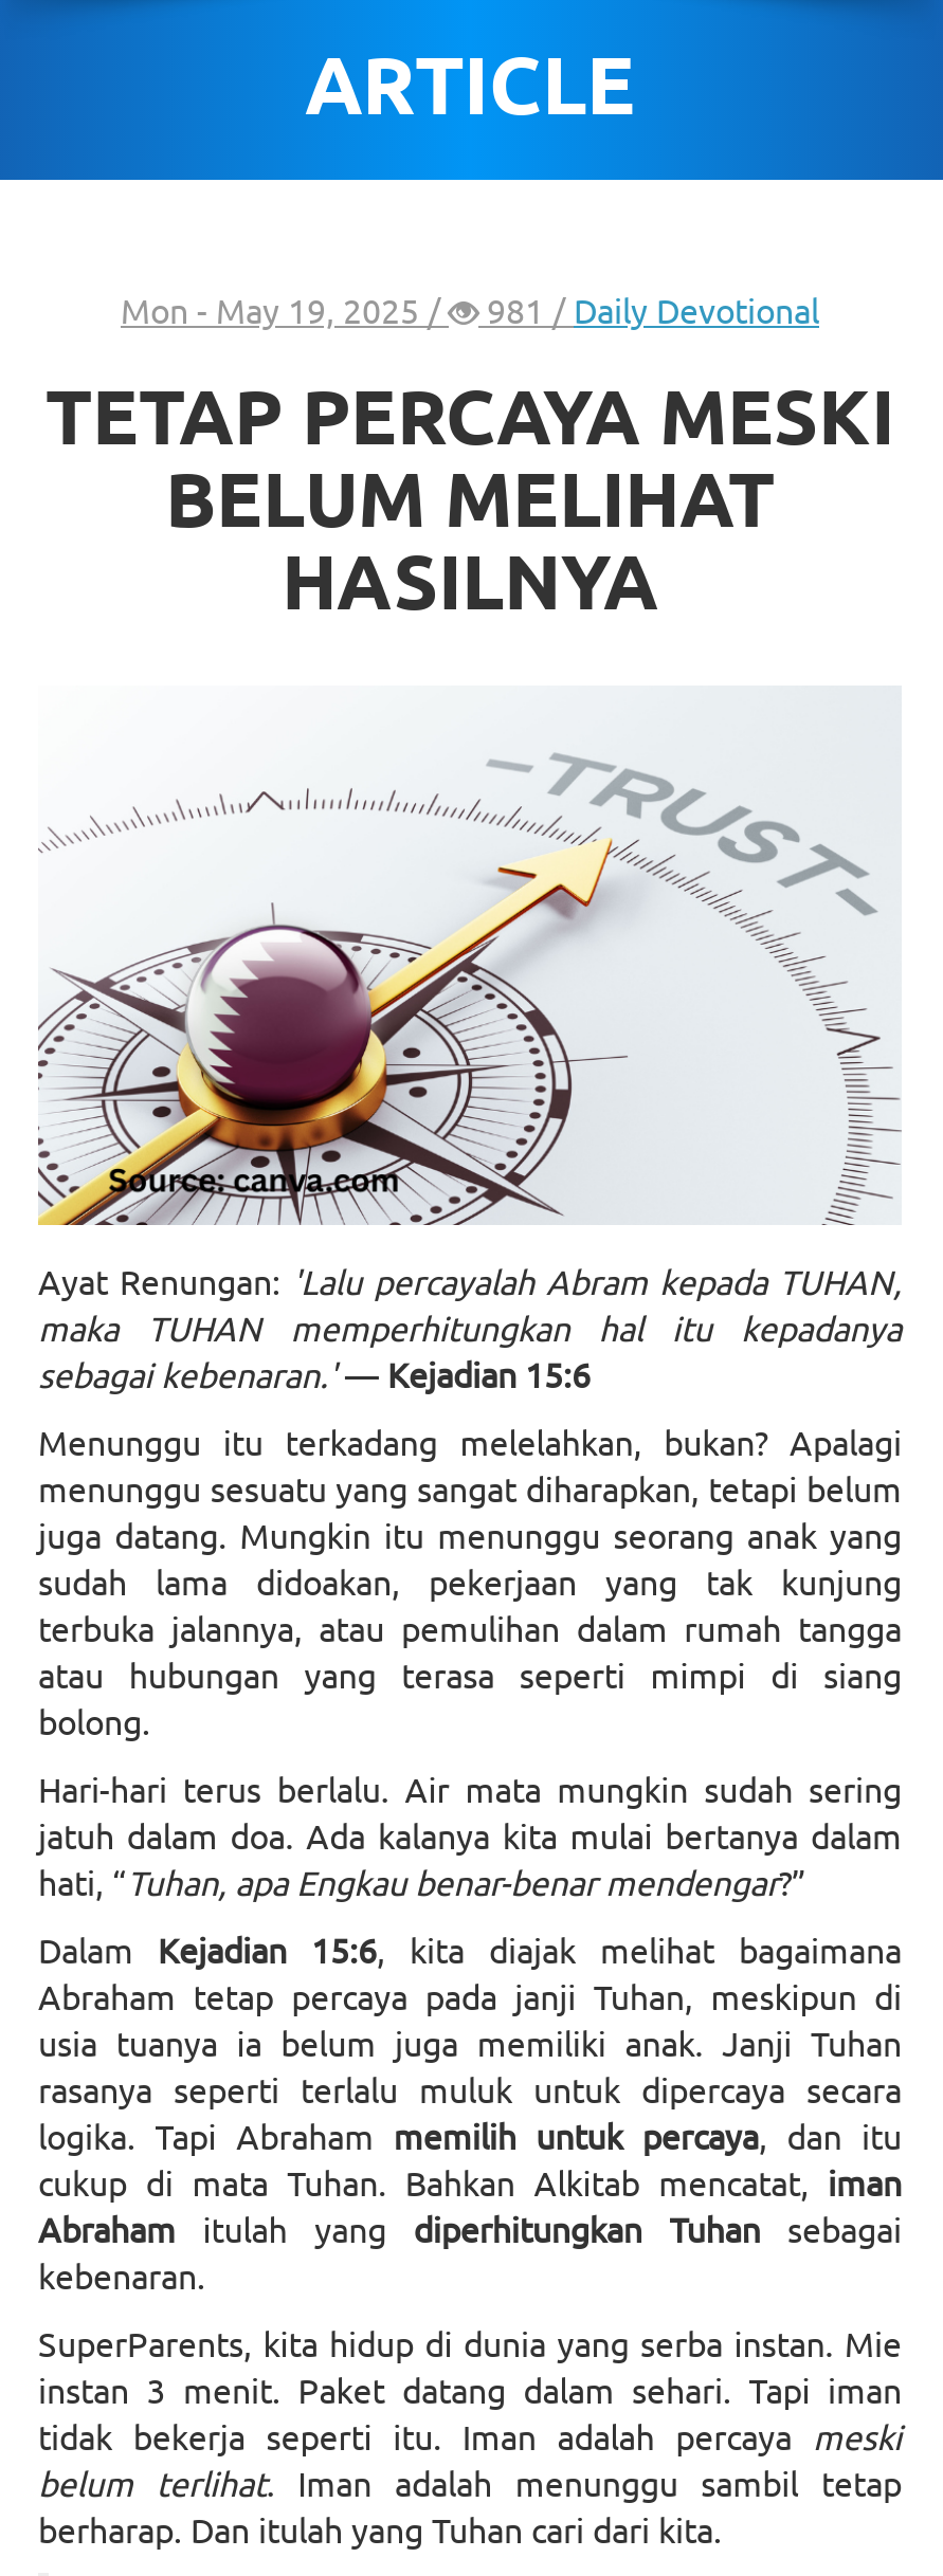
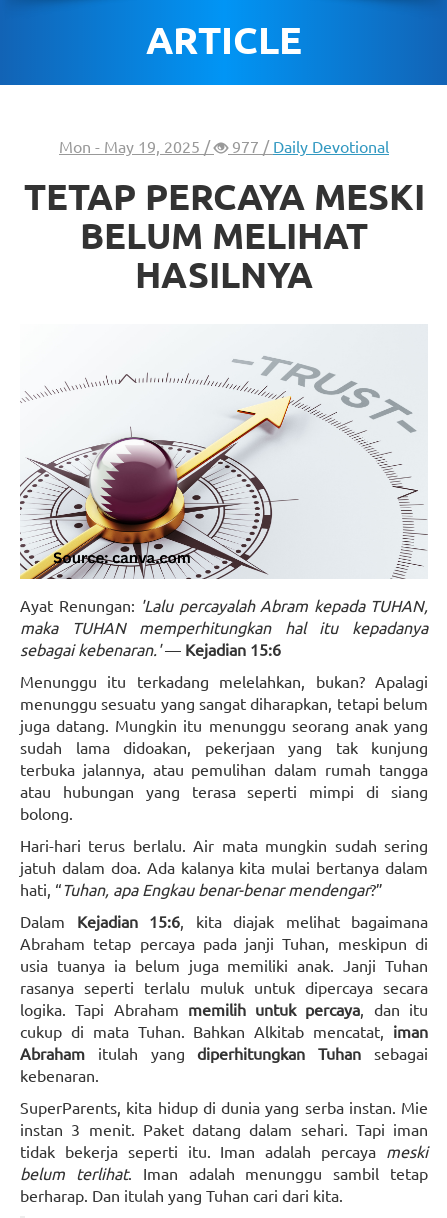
- 981 / Daily Devotional
+ 977 / Daily Devotional
